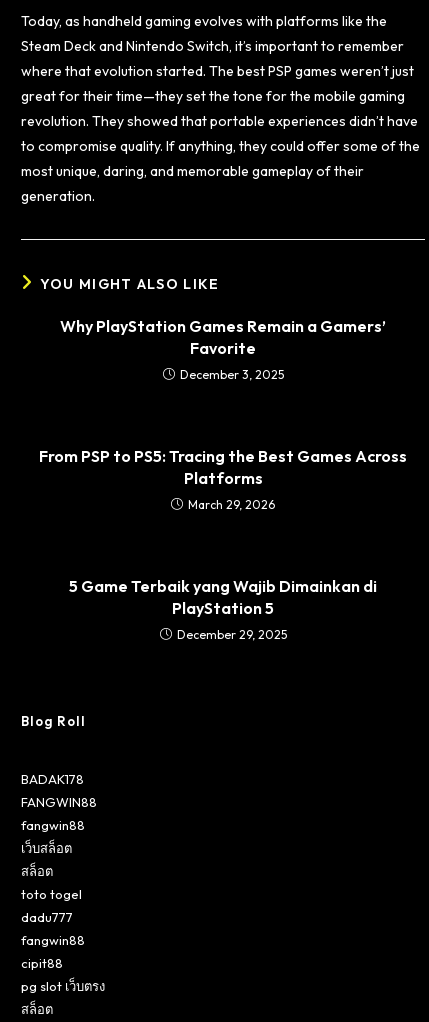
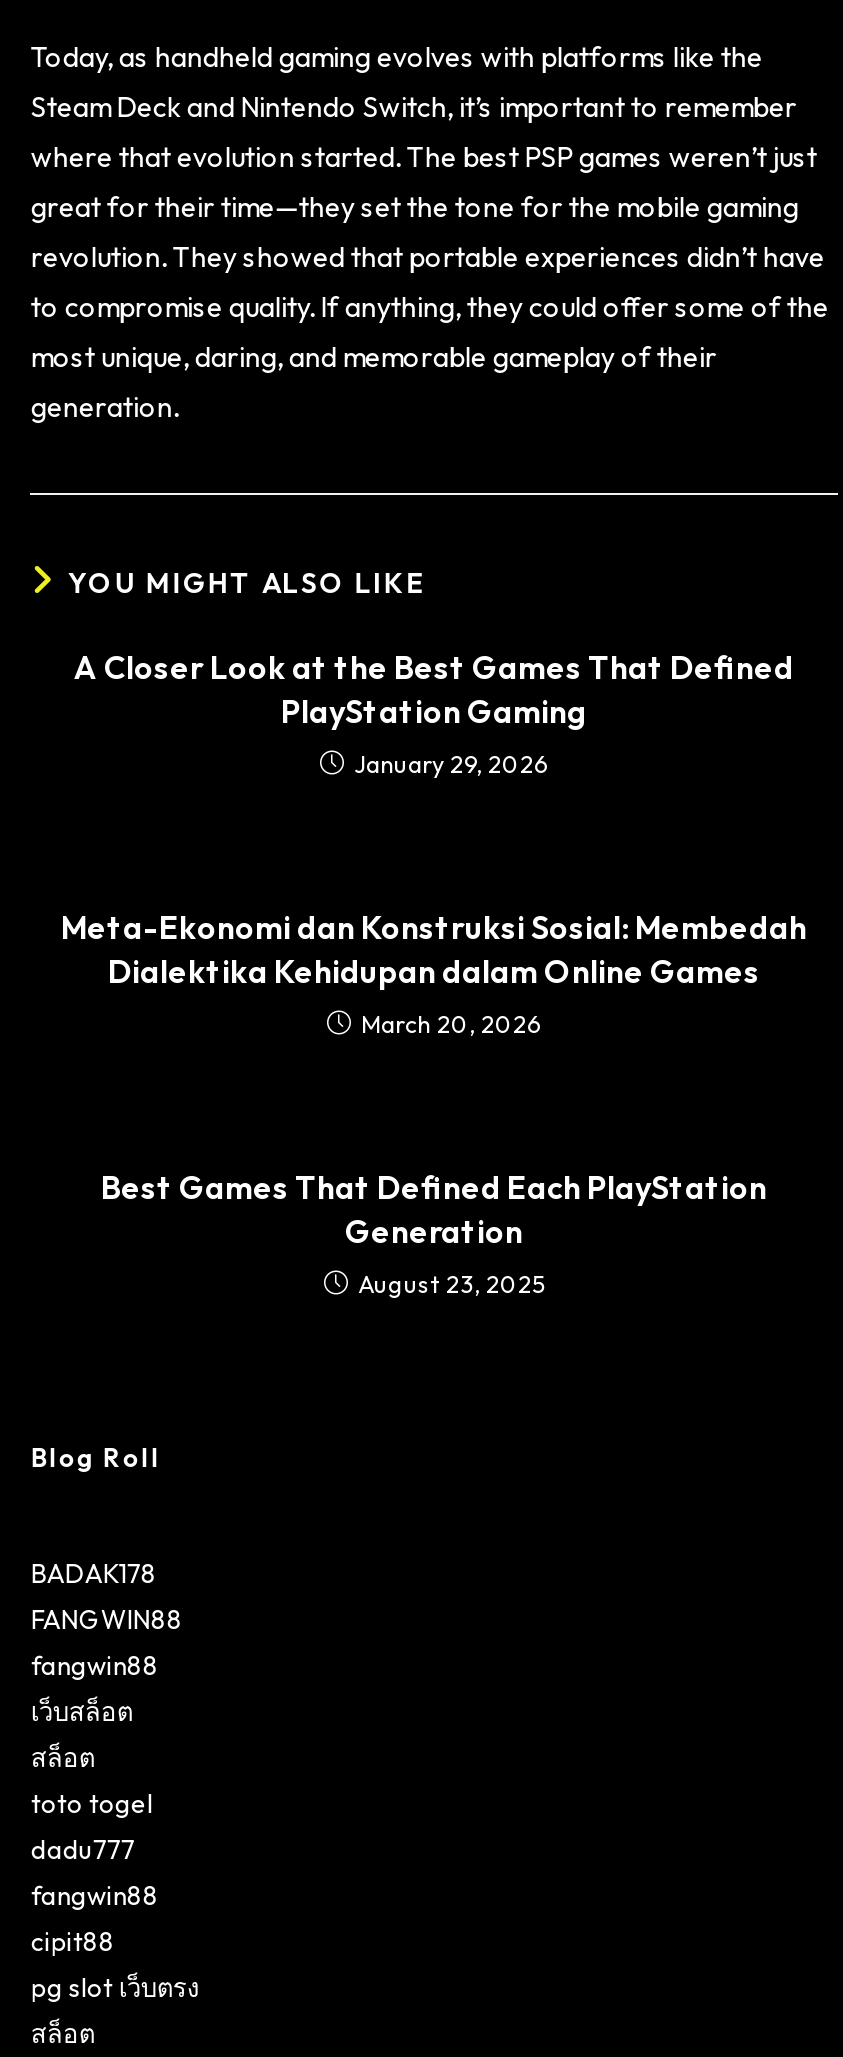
- Why PlayStation Games Remain a Gamers’
- Favorite
- December 3, 2025
+ A Closer Look at the Best Games That Defined
+ PlayStation Gaming
+ January 29, 2026

- From PSP to PS5: Tracing the Best Games Across
- Platforms
- March 29, 2026
+ Meta-Ekonomi dan Konstruksi Sosial: Membedah
+ Dialektika Kehidupan dalam Online Games
+ March 20, 2026

- 5 Game Terbaik yang Wajib Dimainkan di
- PlayStation 5
- December 29, 2025
+ Best Games That Defined Each PlayStation
+ Generation
+ August 23, 2025
